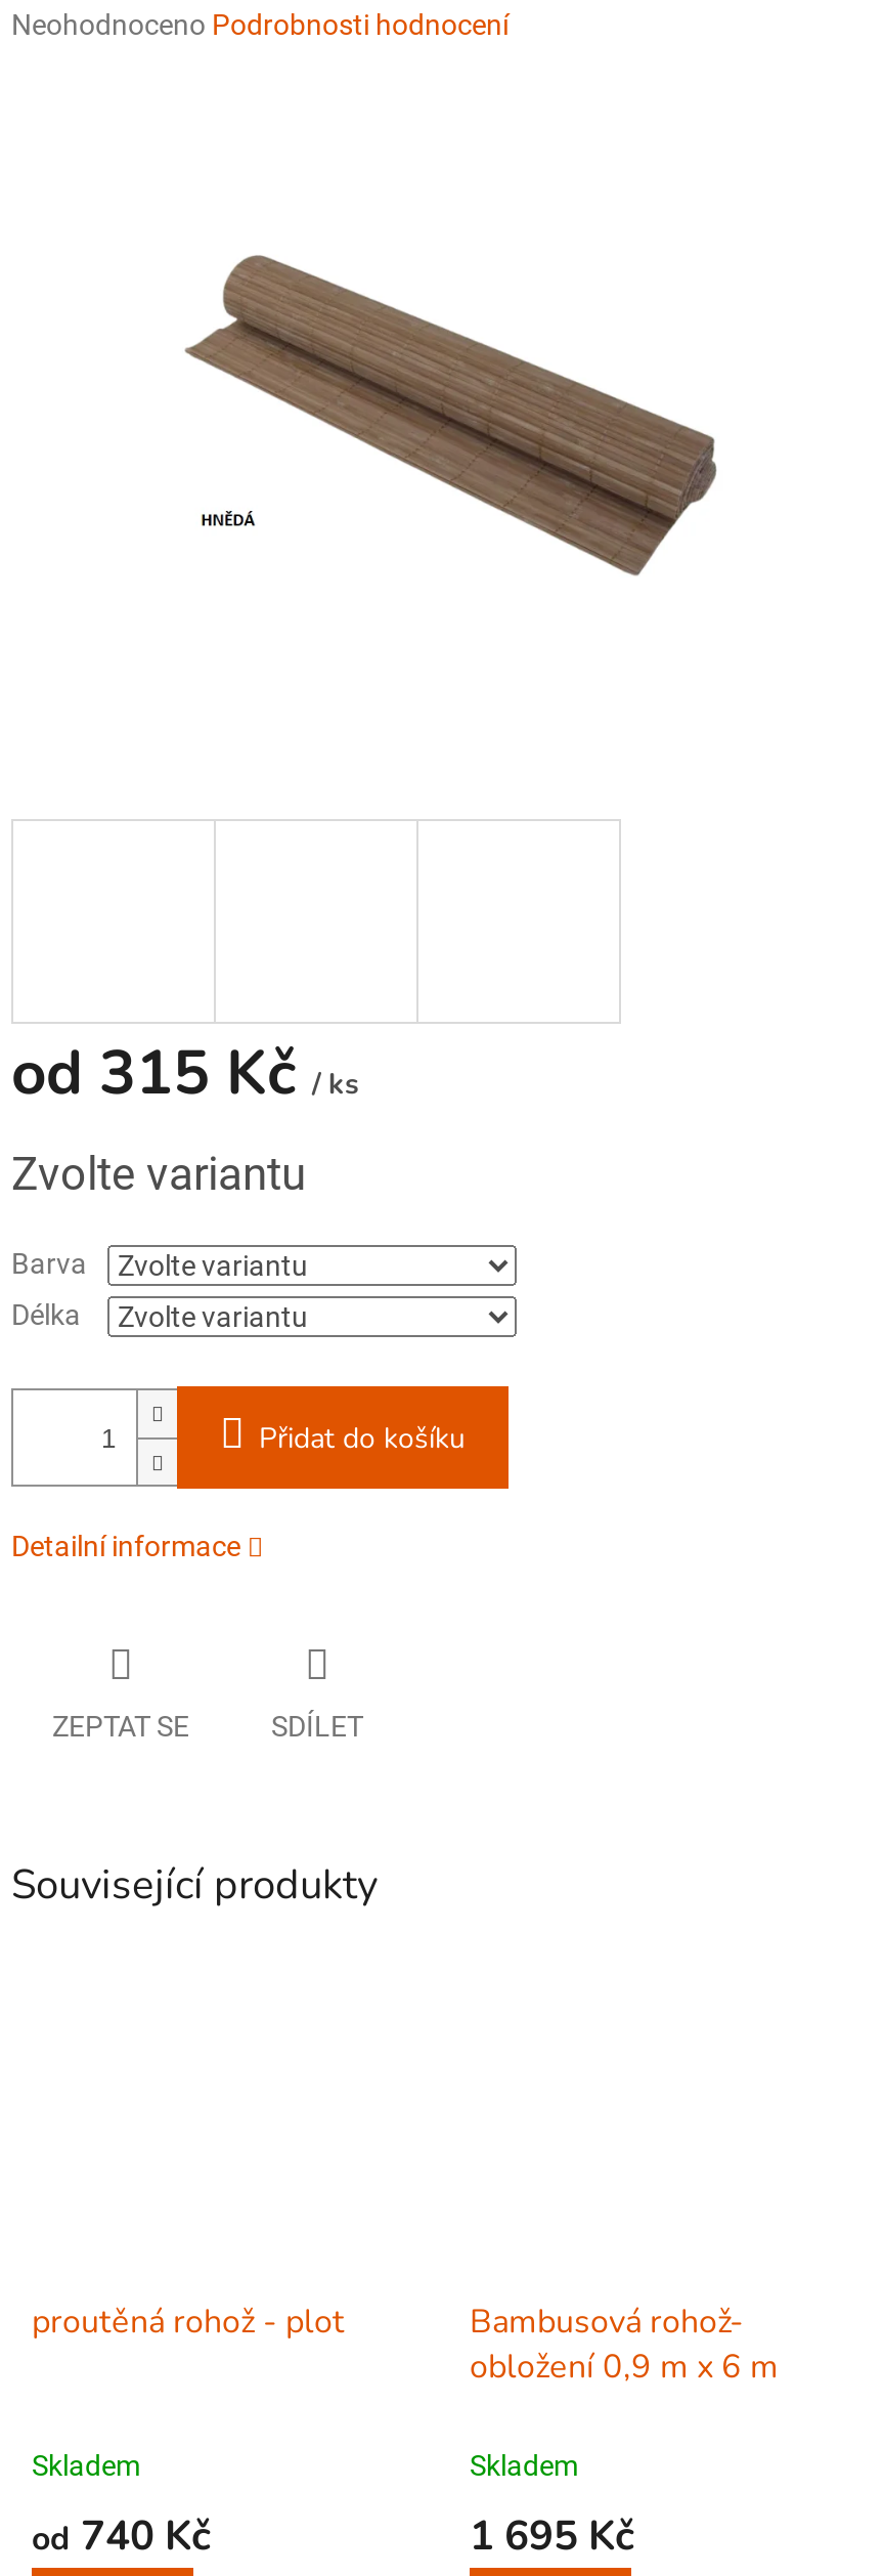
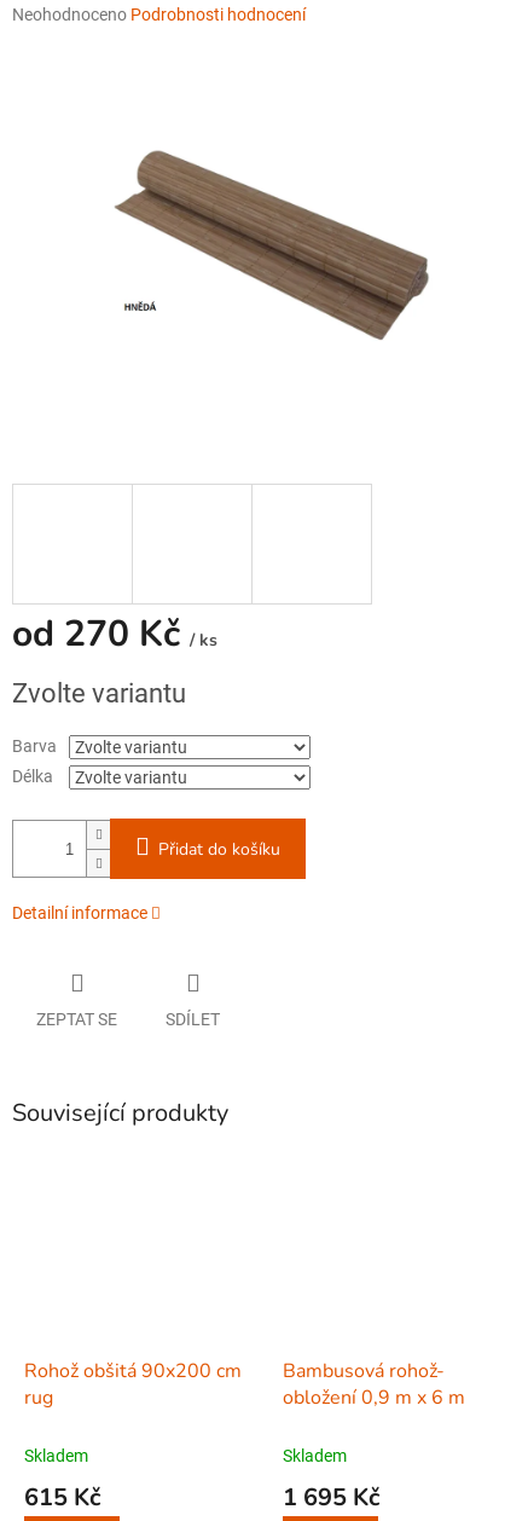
- od 315 Kč / ks
+ od 270 Kč / ks

- proutěná rohož - plot
+ Rohož obšitá 90x200 cm
+ rug

- od 740 Kč
+ 615 Kč
